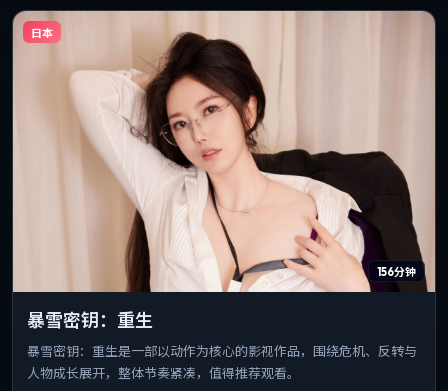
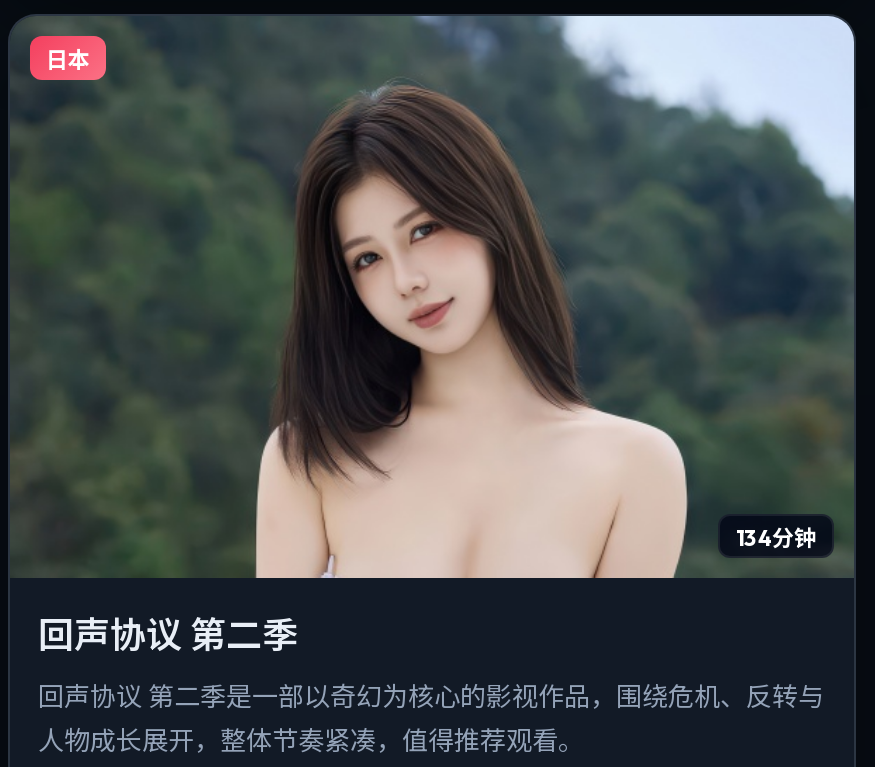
- [image]
- 156分钟
+ [image]
+ 134分钟

- 暴雪密钥：重生
+ 回声协议 第二季

- 暴雪密钥：重生是一部以动作为核心的影视作品，围绕危机、反转与
+ 回声协议 第二季是一部以奇幻为核心的影视作品，围绕危机、反转与
